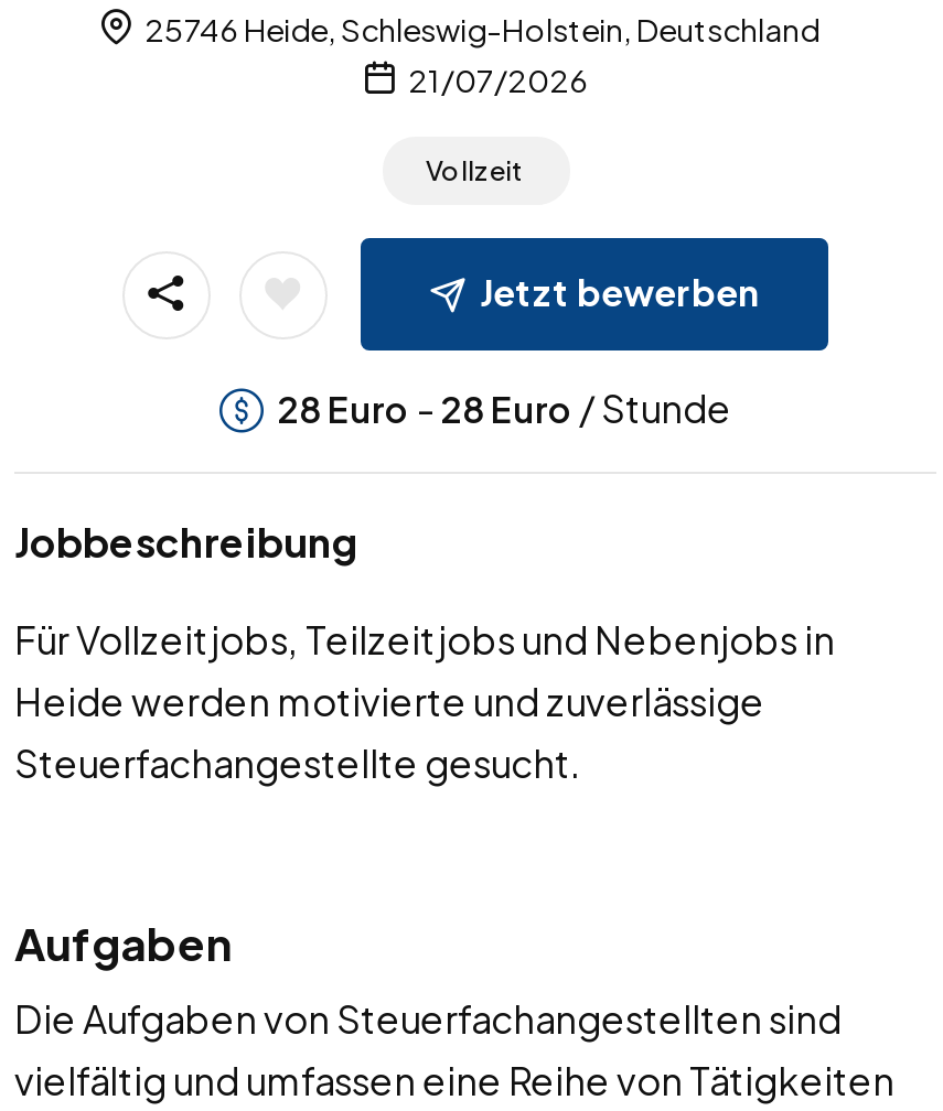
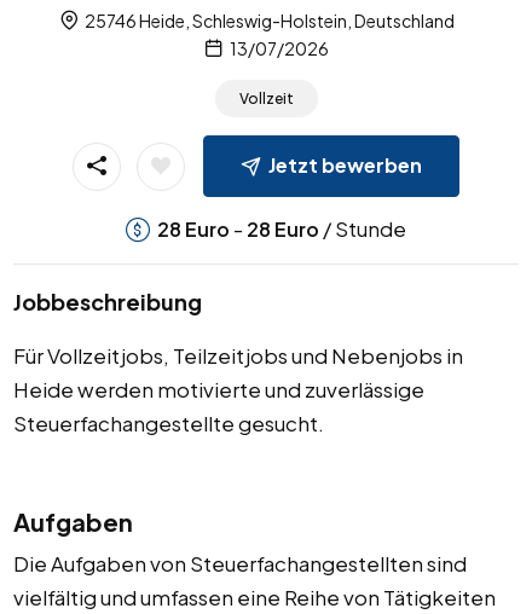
- 21/07/2026
+ 13/07/2026
